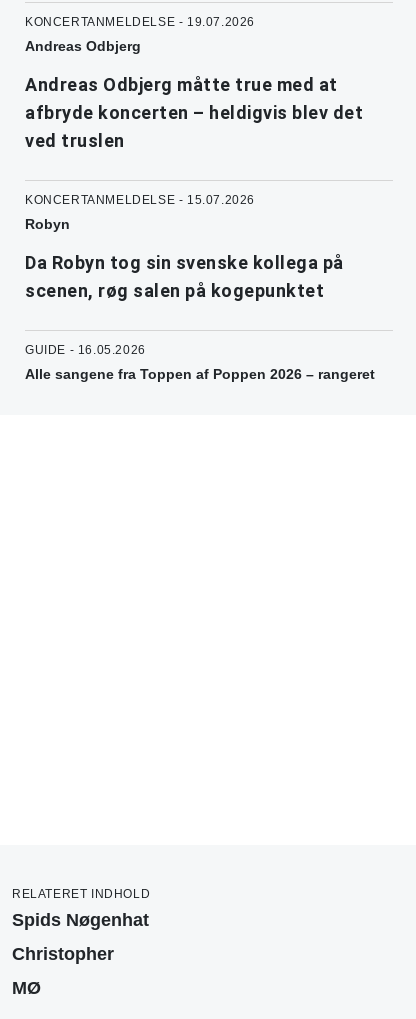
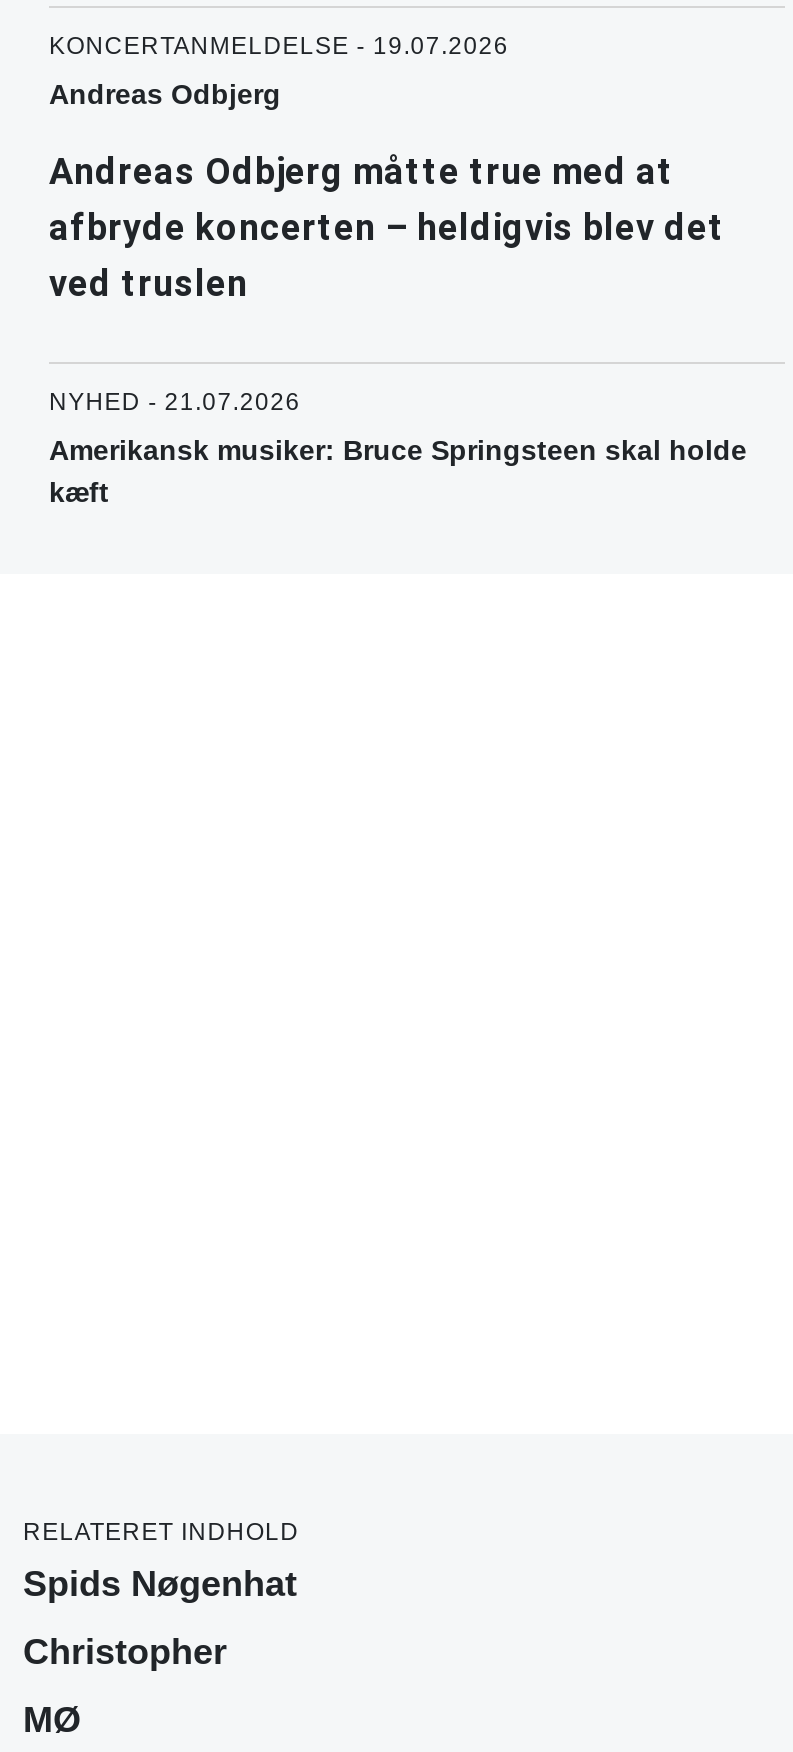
- KONCERTANMELDELSE - 15.07.2026
- Robyn
- Da Robyn tog sin svenske kollega på
- scenen, røg salen på kogepunktet
- GUIDE - 16.05.2026
- Alle sangene fra Toppen af Poppen 2026 – rangeret
+ NYHED - 21.07.2026
+ Amerikansk musiker: Bruce Springsteen skal holde
+ kæft
